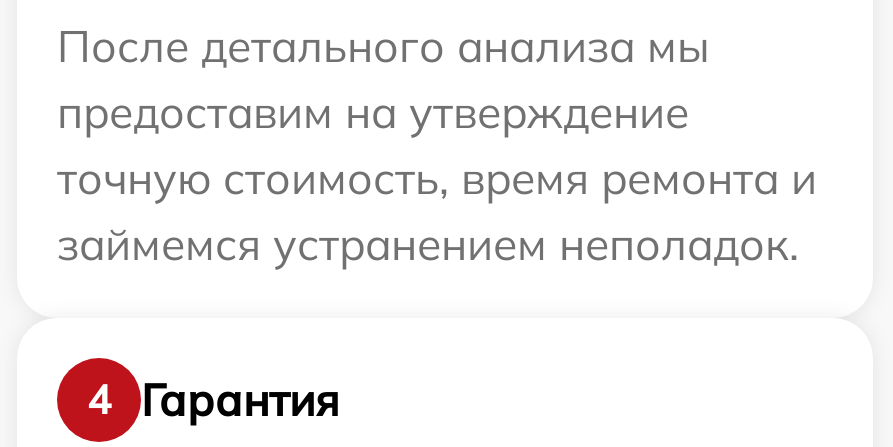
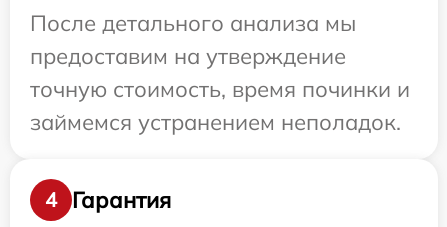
- точную стоимость, время ремонта и
+ точную стоимость, время починки и
